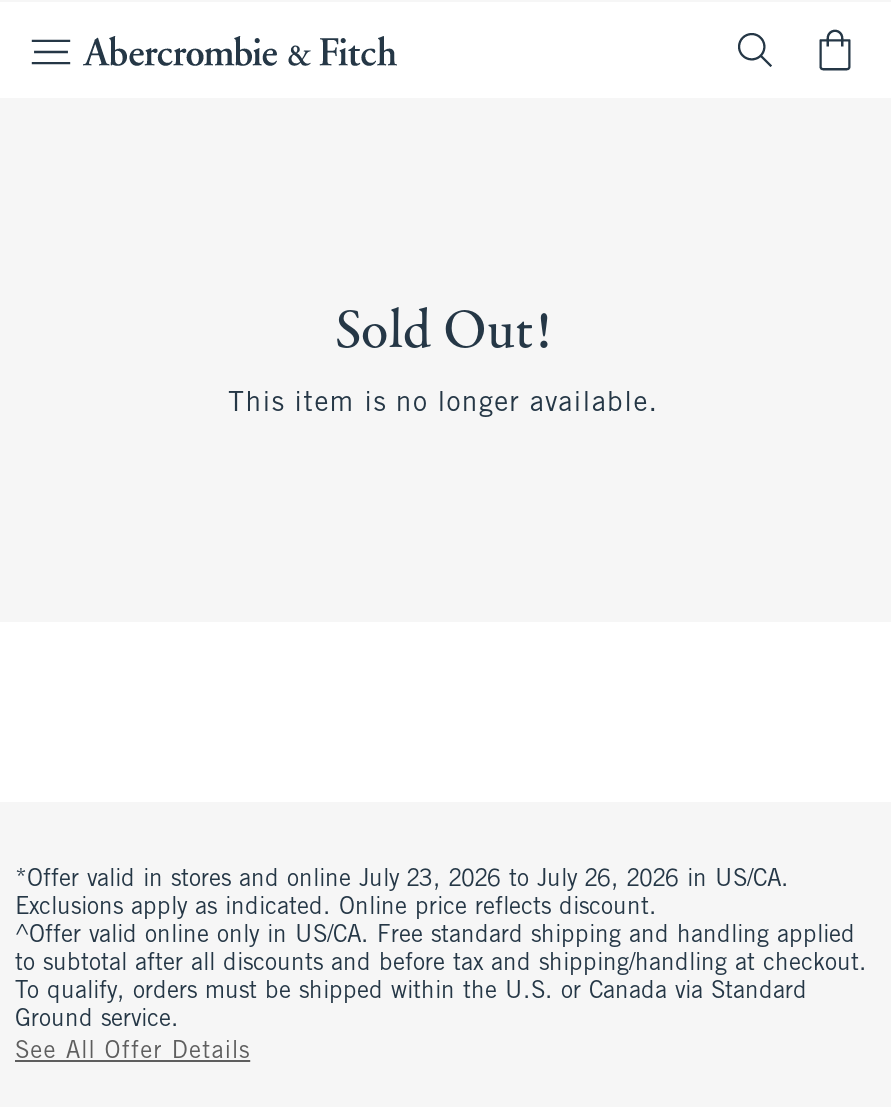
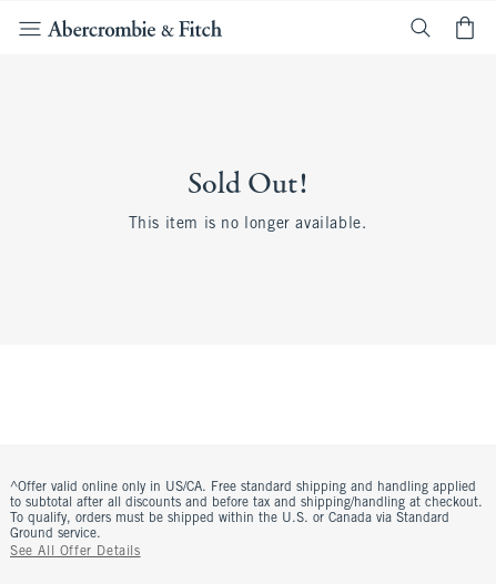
- *Offer valid in stores and online July 23, 2026 to July 26, 2026 in US/CA.
- Exclusions apply as indicated. Online price reflects discount.
